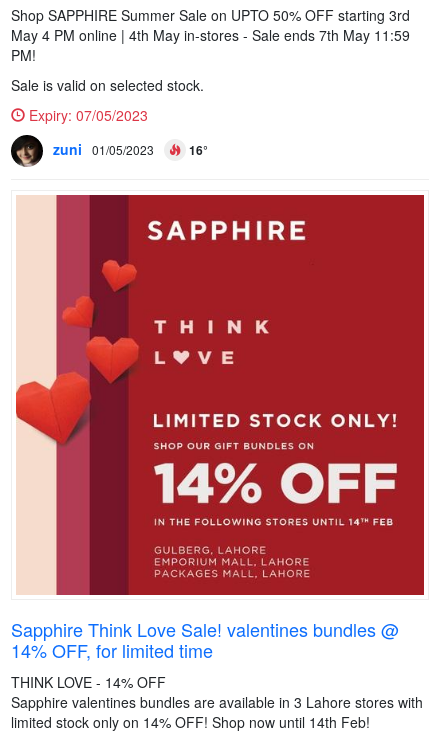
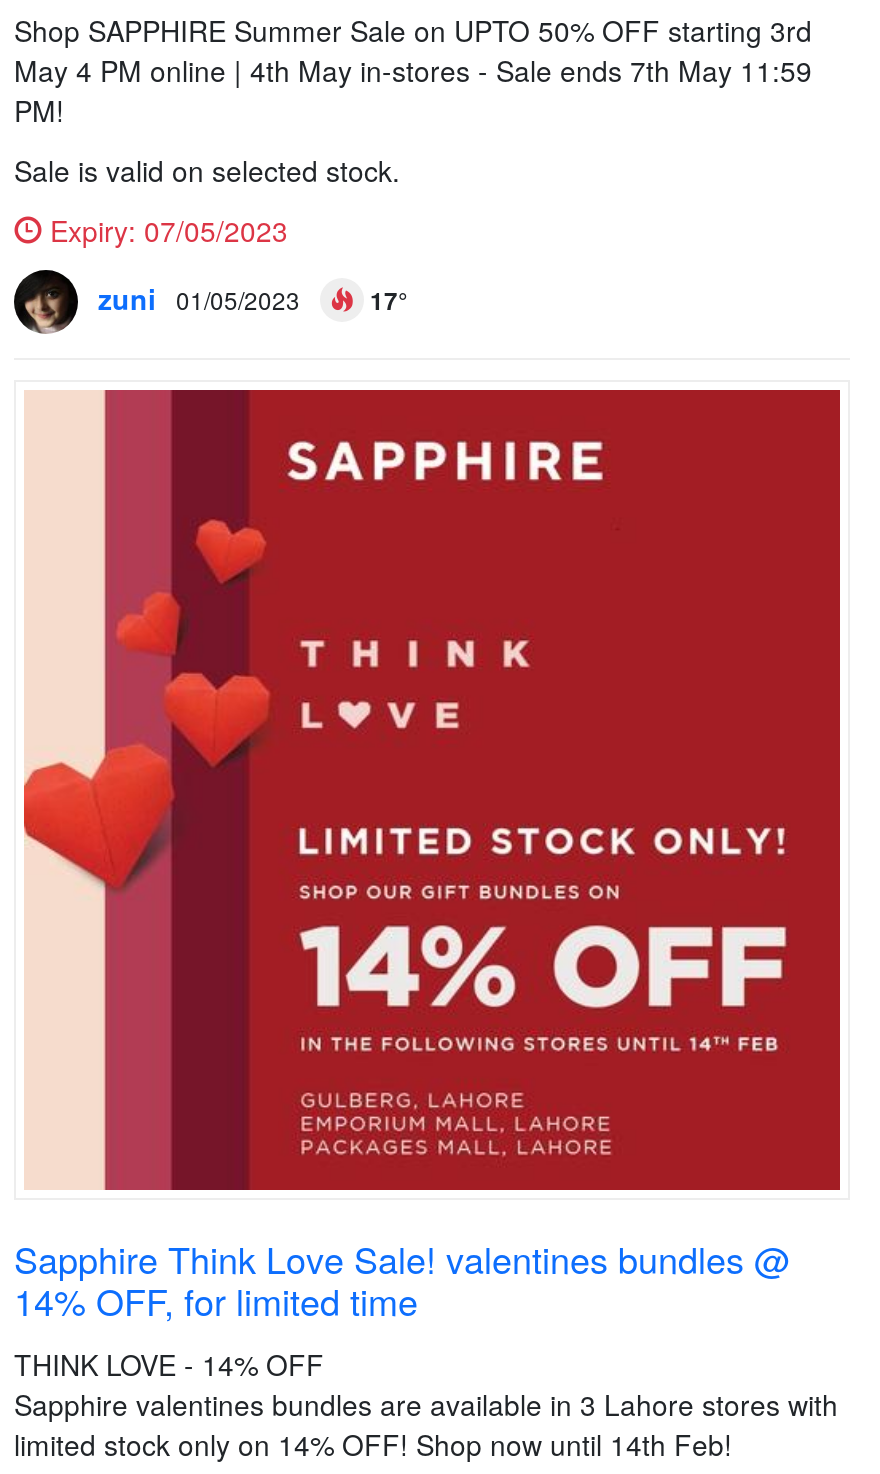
- zuni 01/05/2023 16°
+ zuni 01/05/2023 17°
